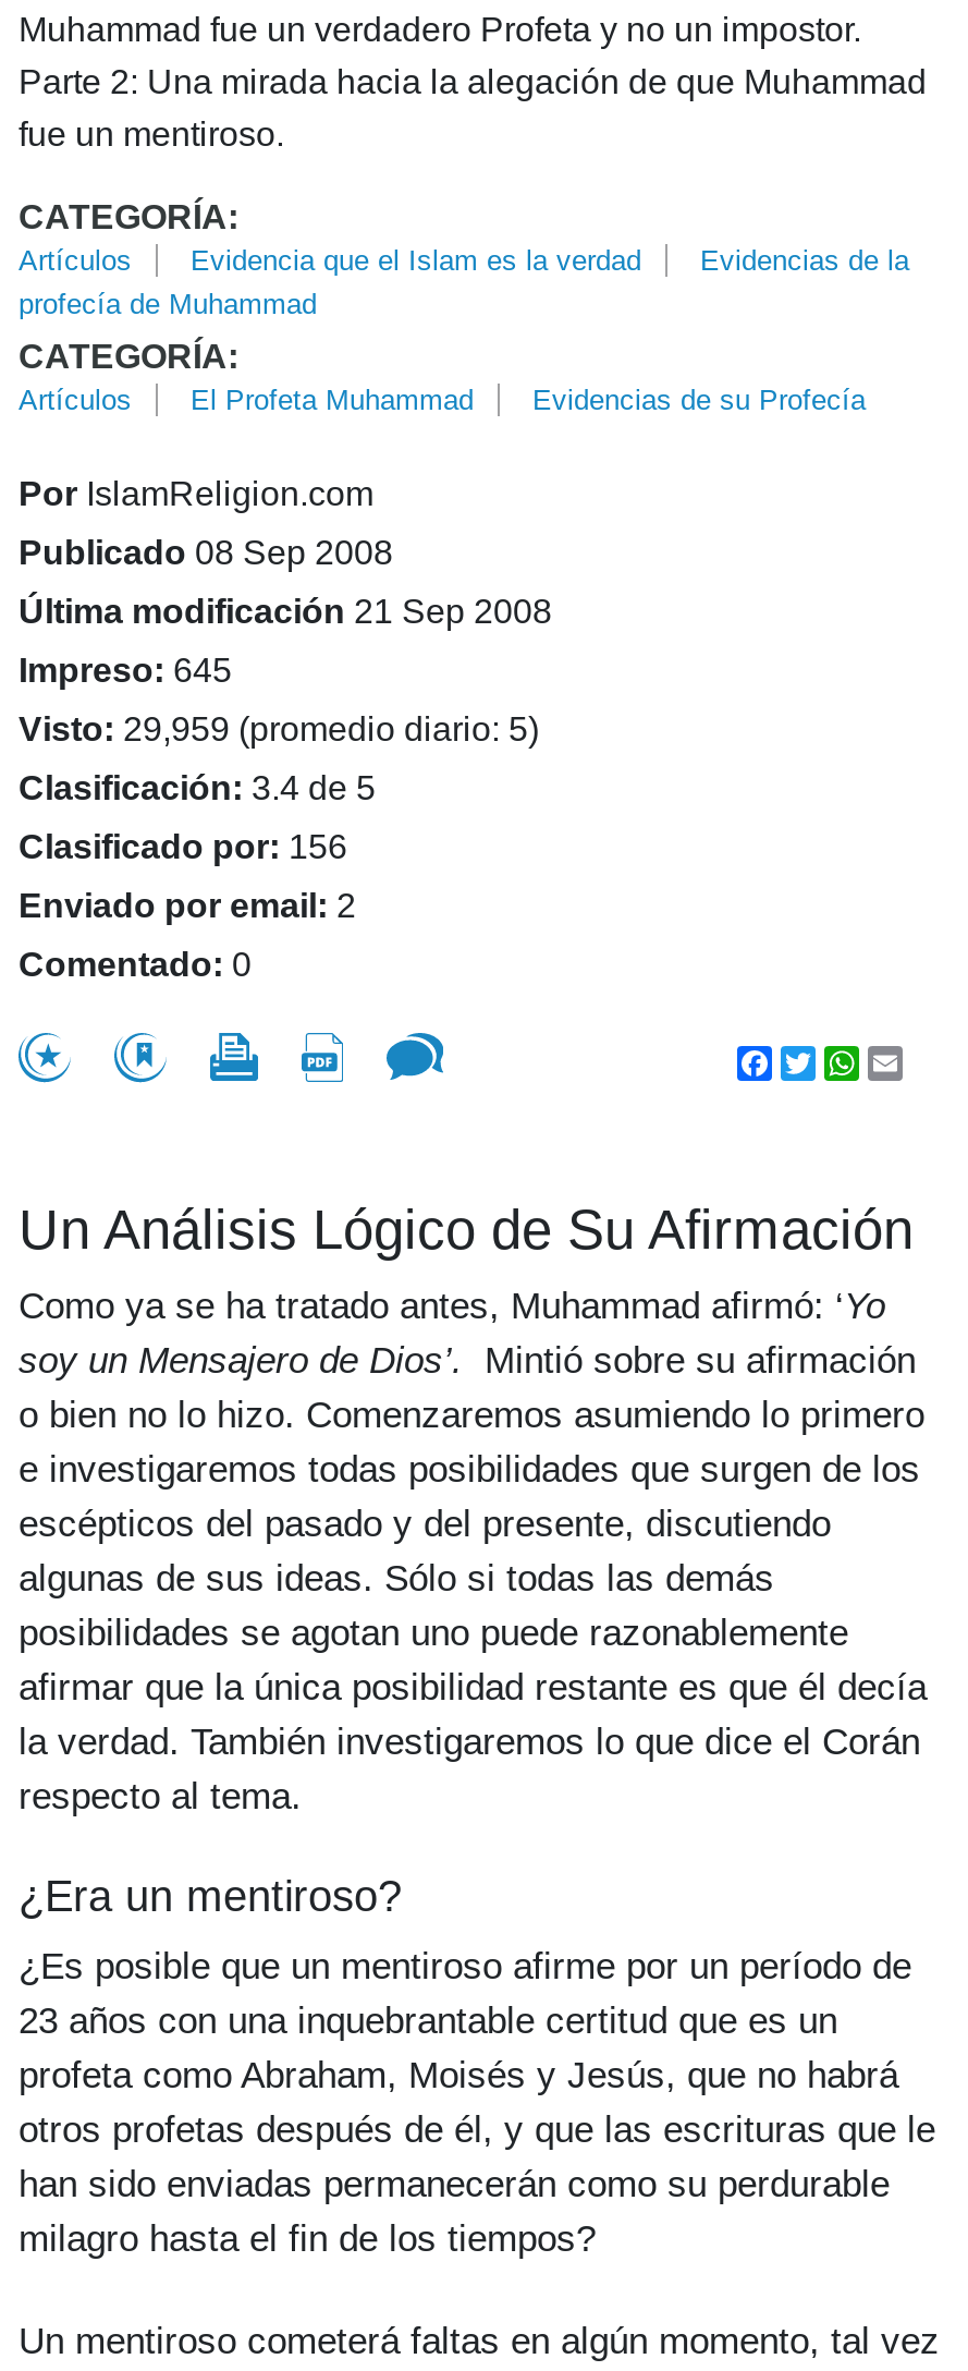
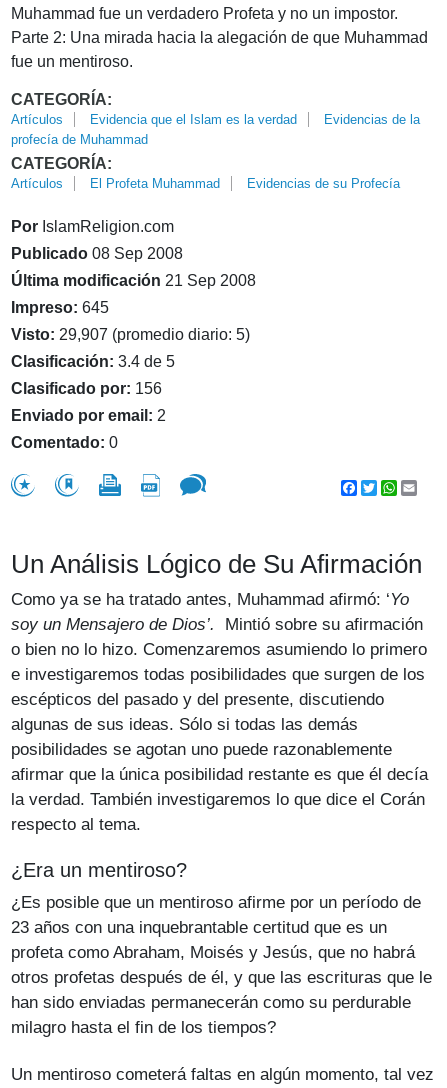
- Visto: 29,959 (promedio diario: 5)
+ Visto: 29,907 (promedio diario: 5)
